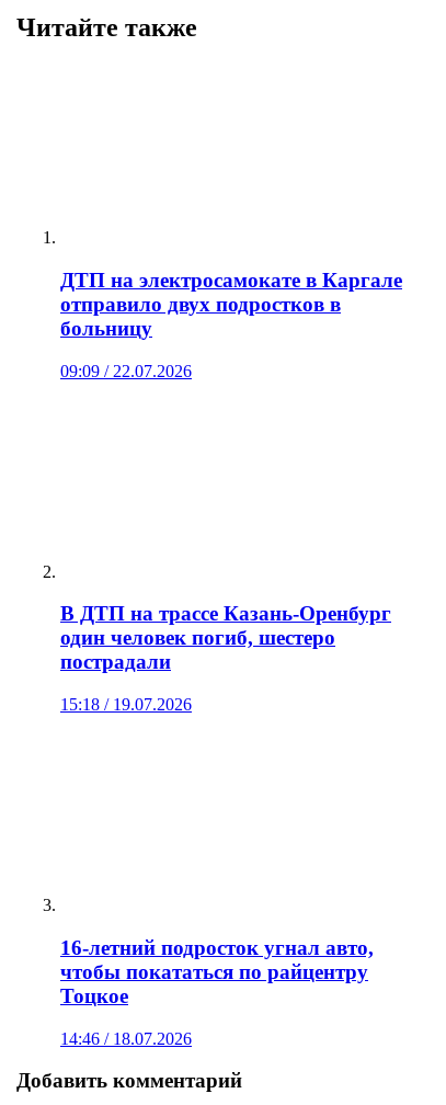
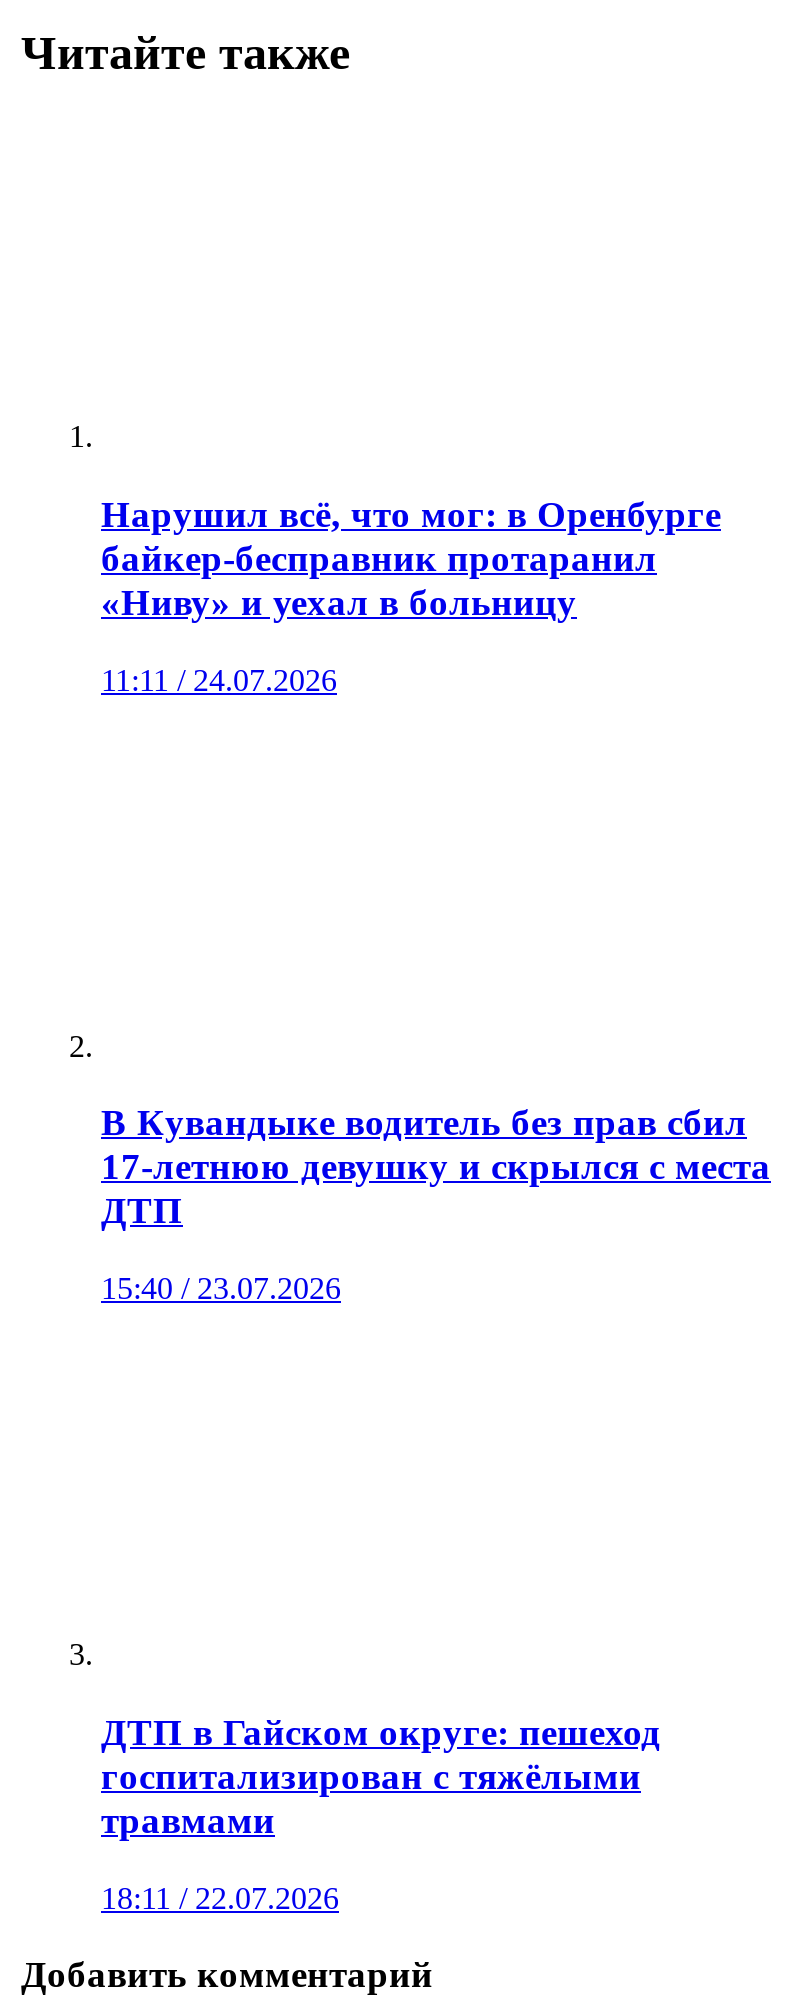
- ДТП на электросамокате в Каргале
- отправило двух подростков в
- больницу
+ Нарушил всё, что мог: в Оренбурге
+ байкер‑бесправник протаранил
+ «Ниву» и уехал в больницу

- 09:09 / 22.07.2026
+ 11:11 / 24.07.2026

- В ДТП на трассе Казань-Оренбург
- один человек погиб, шестеро
- пострадали
+ В Кувандыке водитель без прав сбил
+ 17‑летнюю девушку и скрылся с места
+ ДТП

- 15:18 / 19.07.2026
+ 15:40 / 23.07.2026

- 16-летний подросток угнал авто,
- чтобы покататься по райцентру
- Тоцкое
+ ДТП в Гайском округе: пешеход
+ госпитализирован с тяжёлыми
+ травмами

- 14:46 / 18.07.2026
+ 18:11 / 22.07.2026
